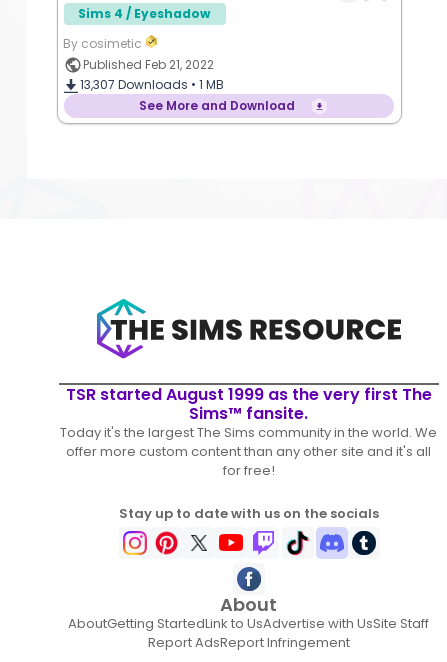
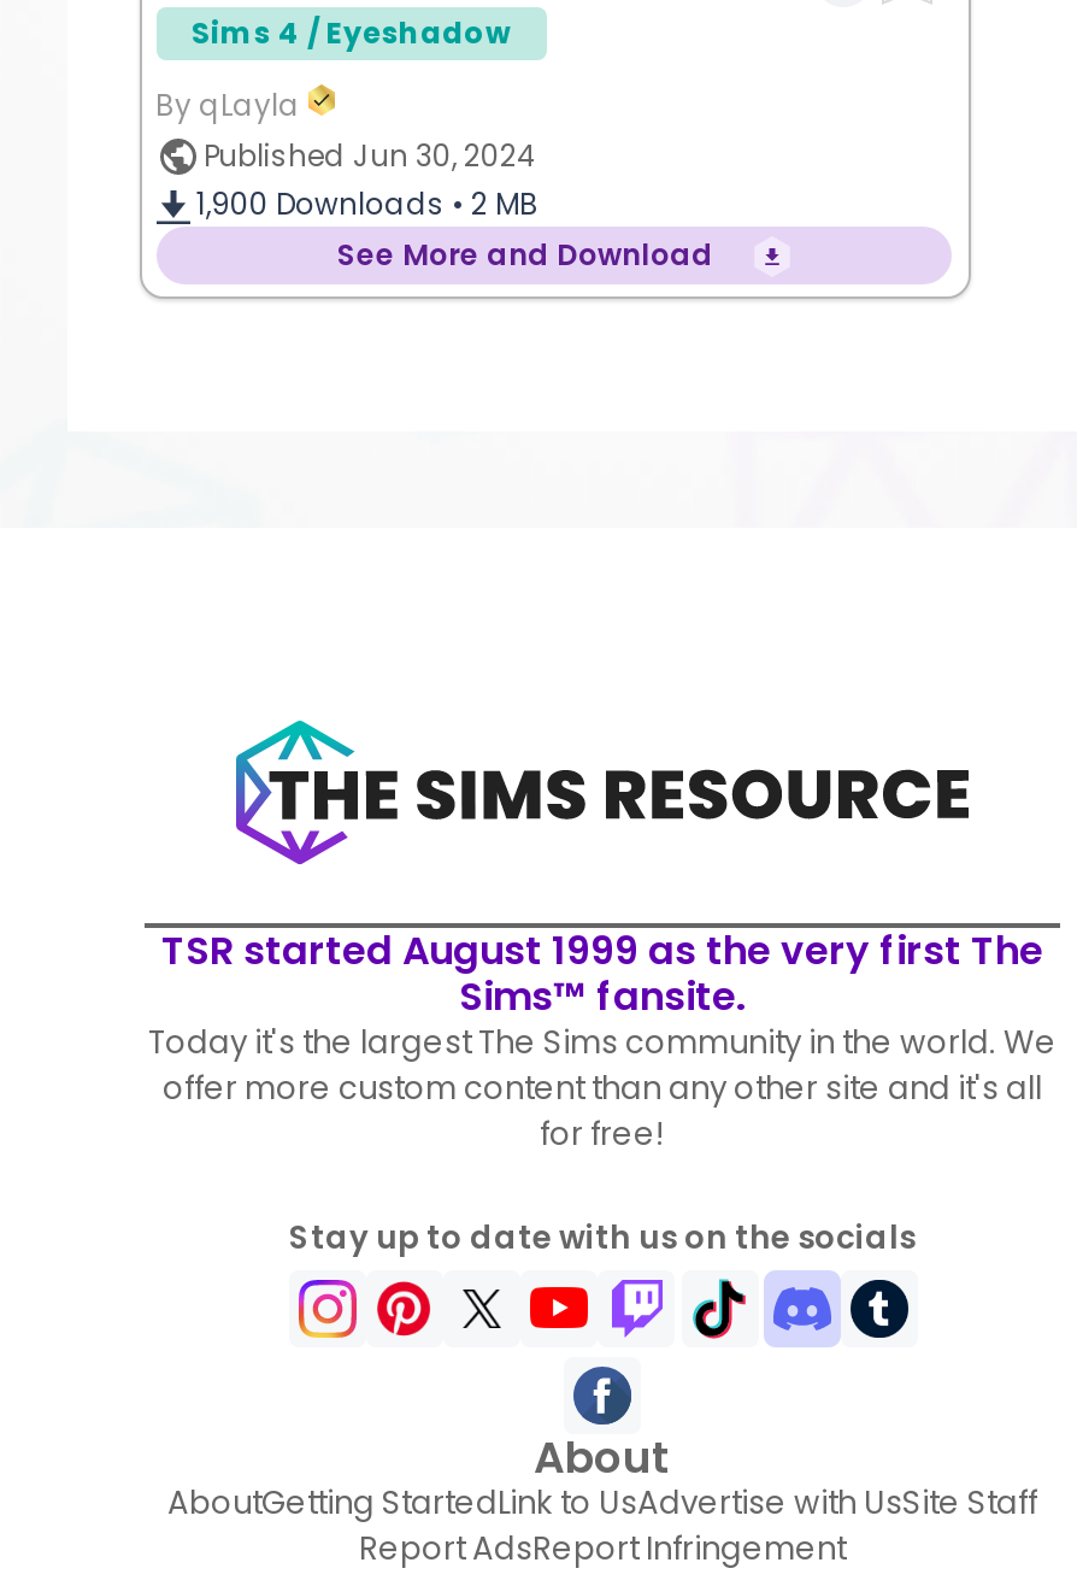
- By cosimetic
+ By qLayla

- Published Feb 21, 2022
+ Published Jun 30, 2024

- 13,307 Downloads • 1 MB
+ 1,900 Downloads • 2 MB
